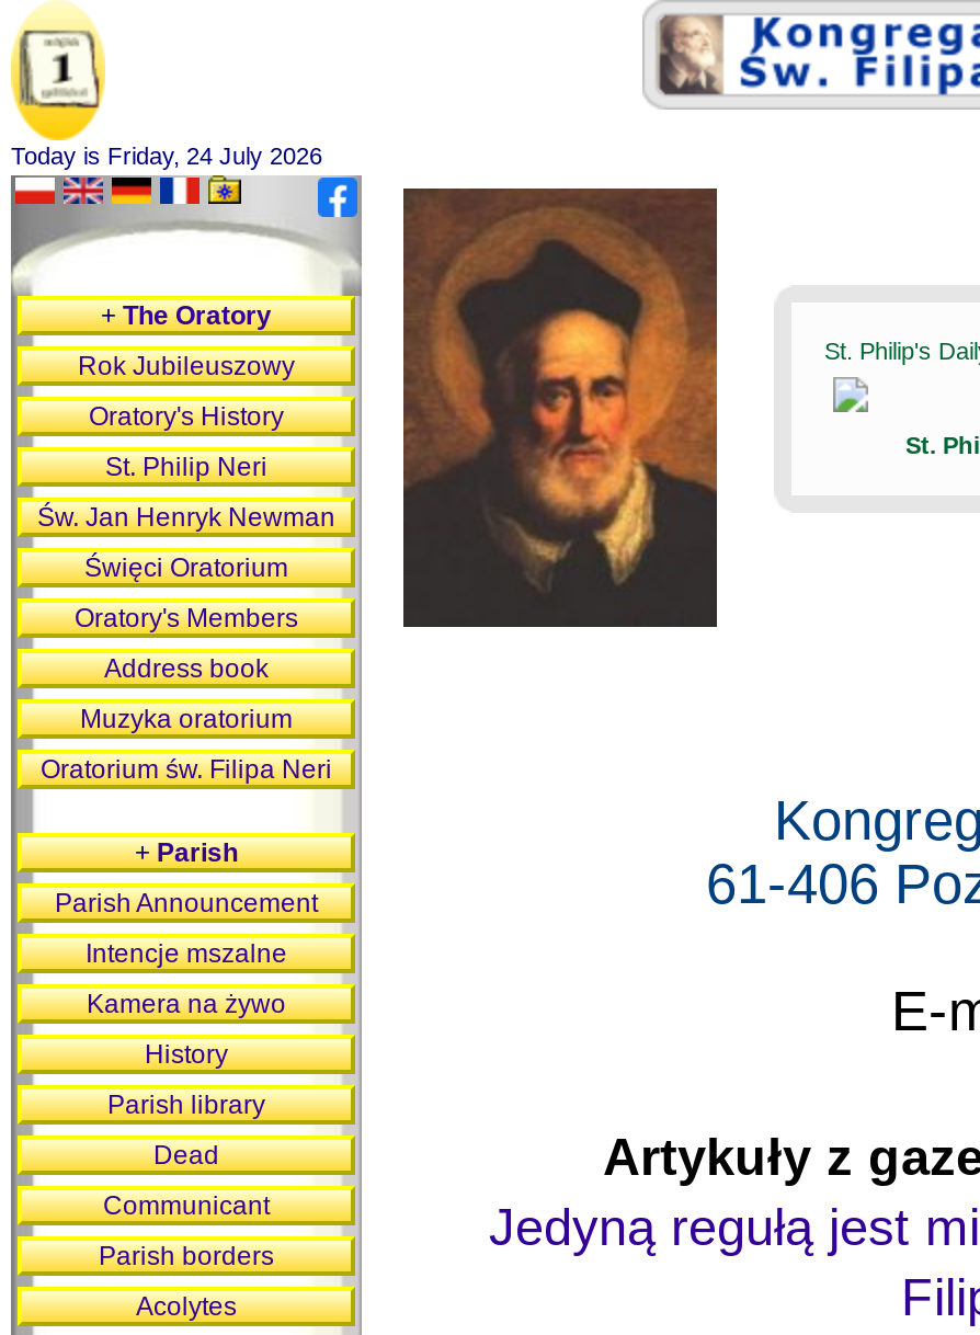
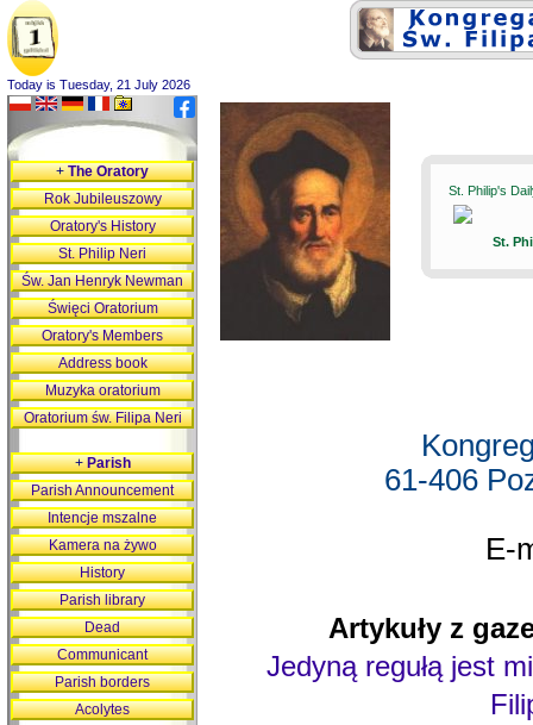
- Today is Friday, 24 July 2026
+ Today is Tuesday, 21 July 2026
